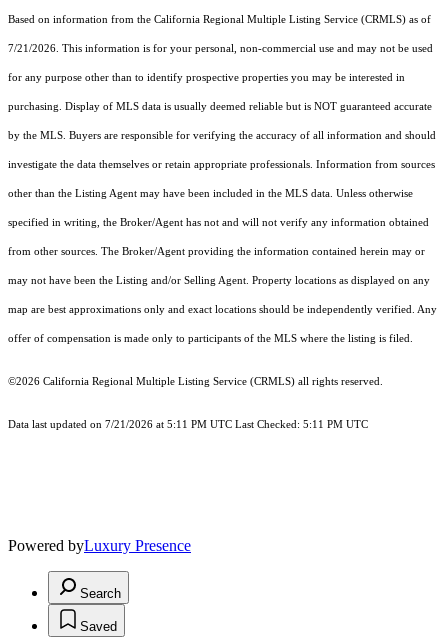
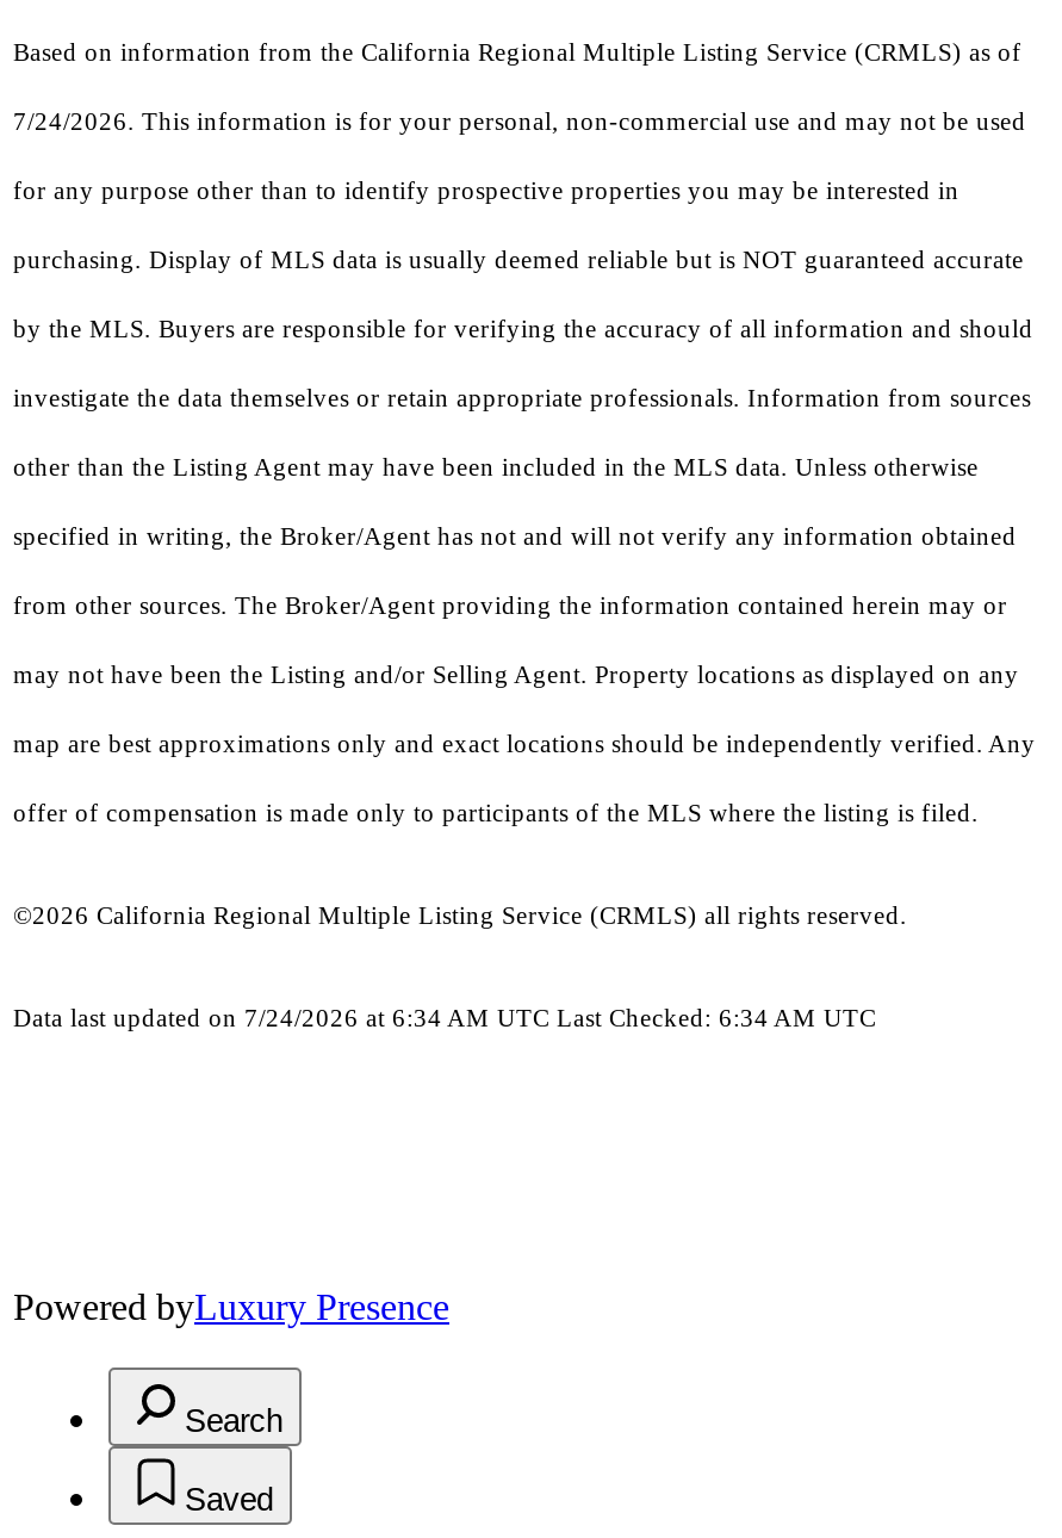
- 7/21/2026. This information is for your personal, non-commercial use and may not be used
+ 7/24/2026. This information is for your personal, non-commercial use and may not be used

- Data last updated on 7/21/2026 at 5:11 PM UTC Last Checked: 5:11 PM UTC
+ Data last updated on 7/24/2026 at 6:34 AM UTC Last Checked: 6:34 AM UTC
